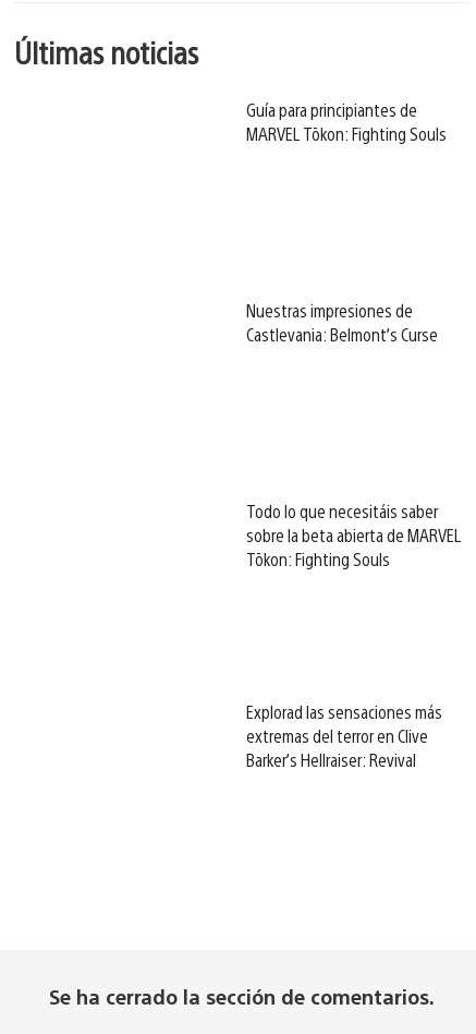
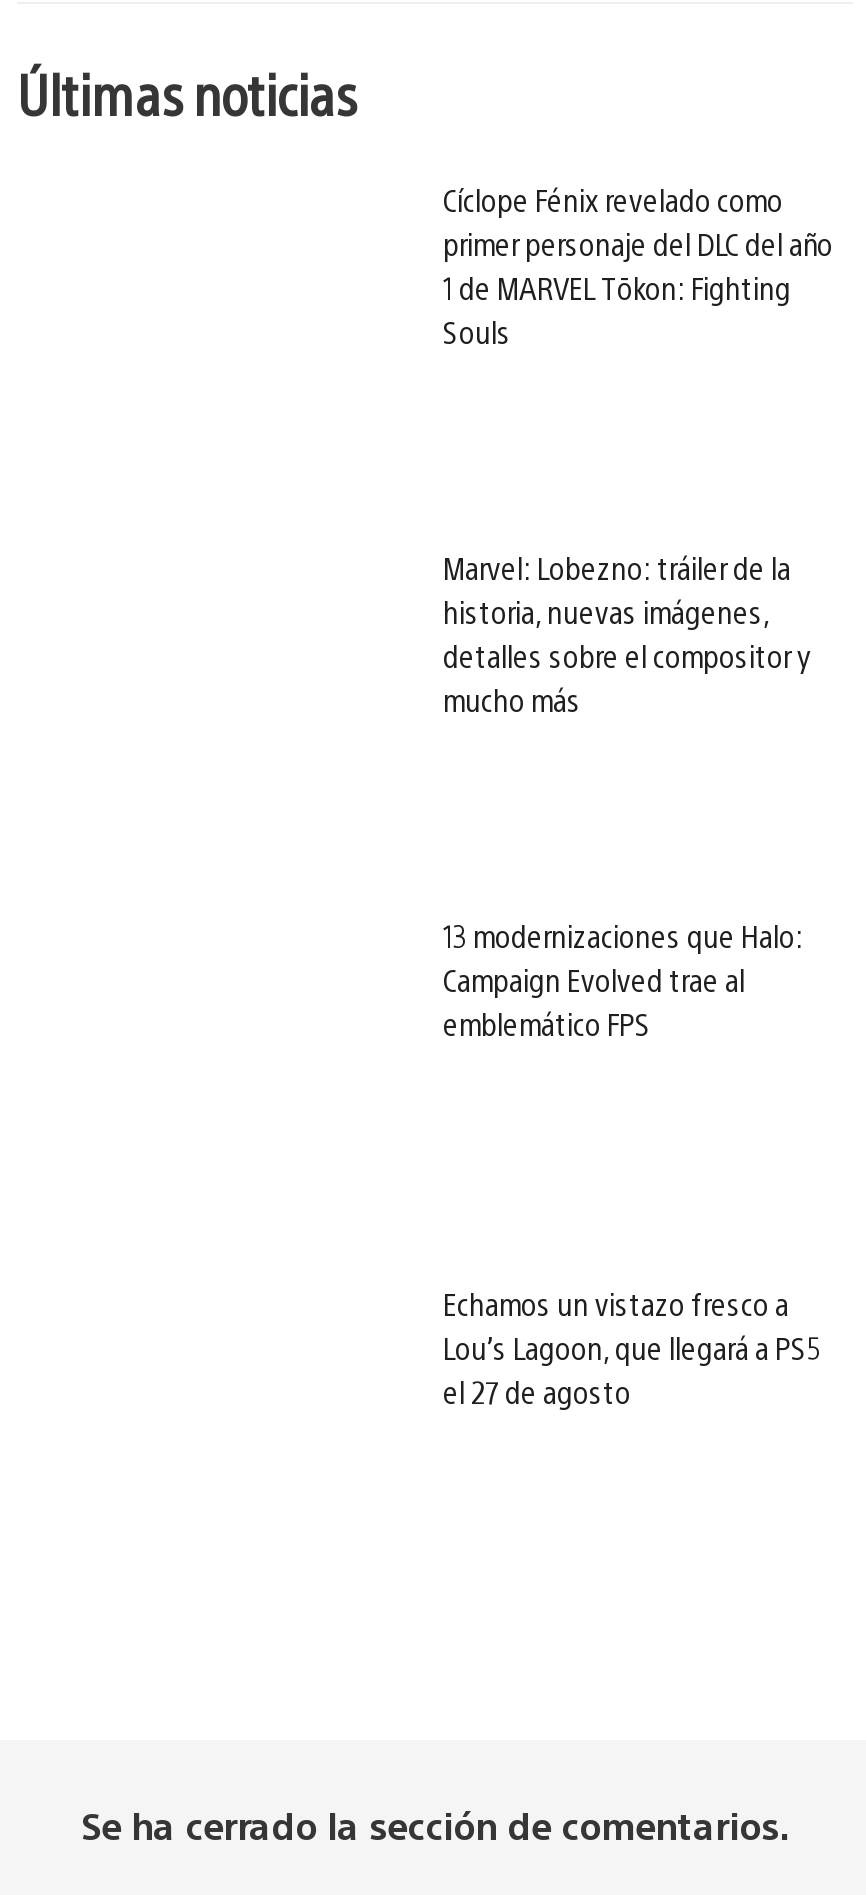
- Guía para principiantes de
- MARVEL Tōkon: Fighting Souls
+ Cíclope Fénix revelado como
+ primer personaje del DLC del año
+ 1 de MARVEL Tōkon: Fighting
+ Souls

- Nuestras impresiones de
- Castlevania: Belmont’s Curse
+ Marvel: Lobezno: tráiler de la
+ historia, nuevas imágenes,
+ detalles sobre el compositor y
+ mucho más

- Todo lo que necesitáis saber
- sobre la beta abierta de MARVEL
- Tōkon: Fighting Souls
+ 13 modernizaciones que Halo:
+ Campaign Evolved trae al
+ emblemático FPS

- Explorad las sensaciones más
- extremas del terror en Clive
- Barker’s Hellraiser: Revival
+ Echamos un vistazo fresco a
+ Lou’s Lagoon, que llegará a PS5
+ el 27 de agosto
